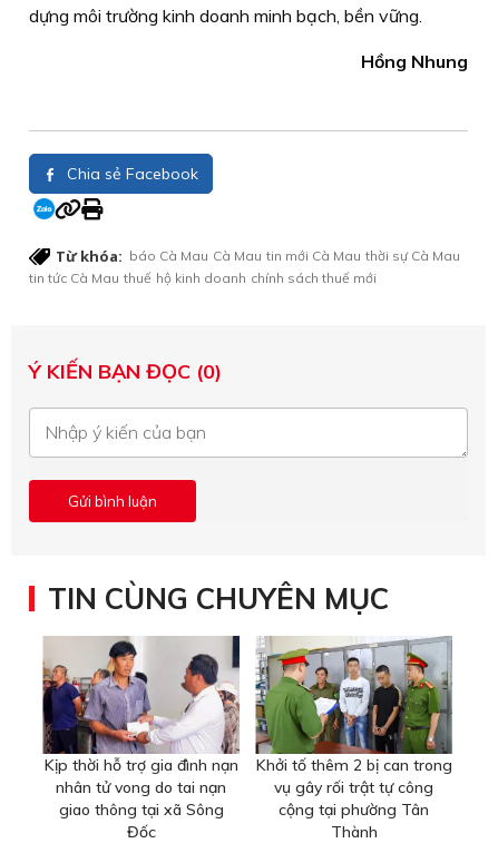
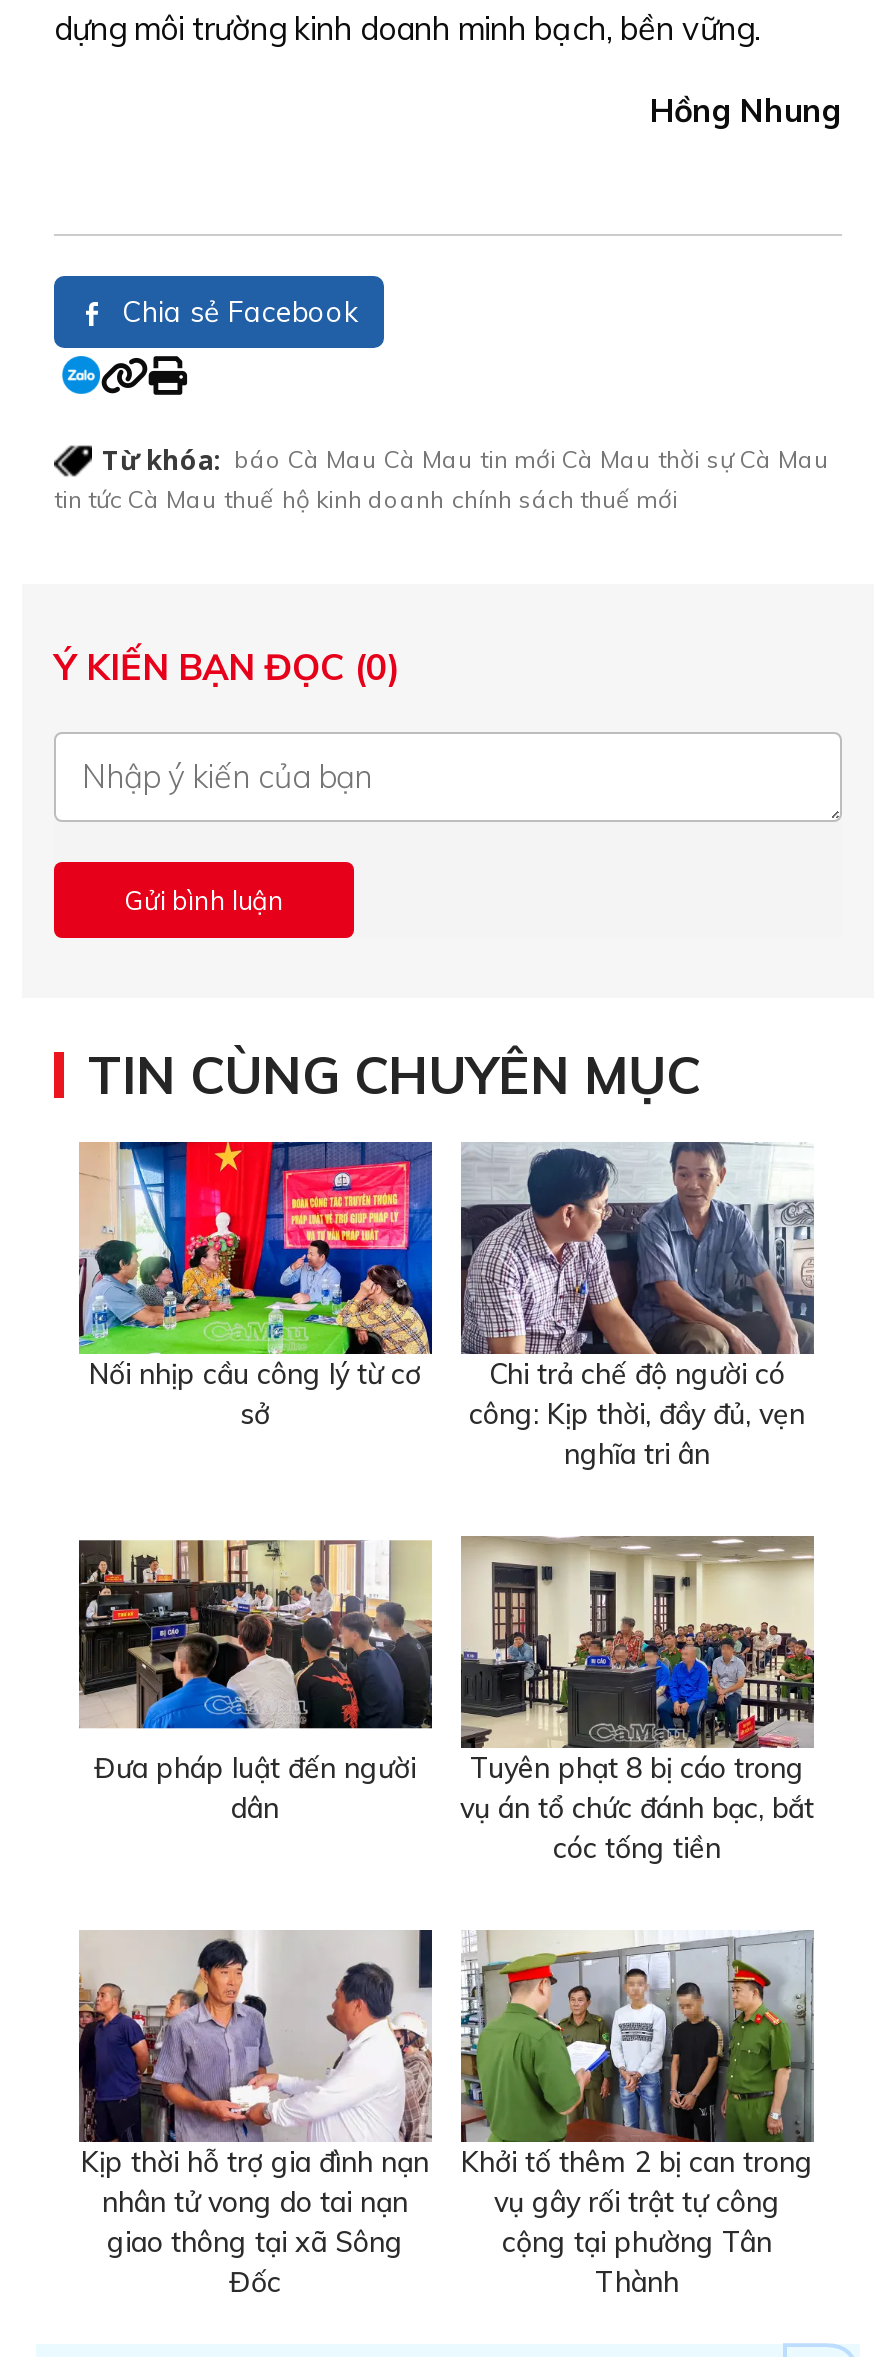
+ [image]
+ Đưa pháp luật đến người
+ dân

+ [image]
+ Nối nhịp cầu công lý từ cơ
+ sở

+ [image]
+ Chi trả chế độ người có
+ công: Kịp thời, đầy đủ, vẹn
+ nghĩa tri ân

+ [image]
+ Tuyên phạt 8 bị cáo trong
+ vụ án tổ chức đánh bạc, bắt
+ cóc tống tiền
